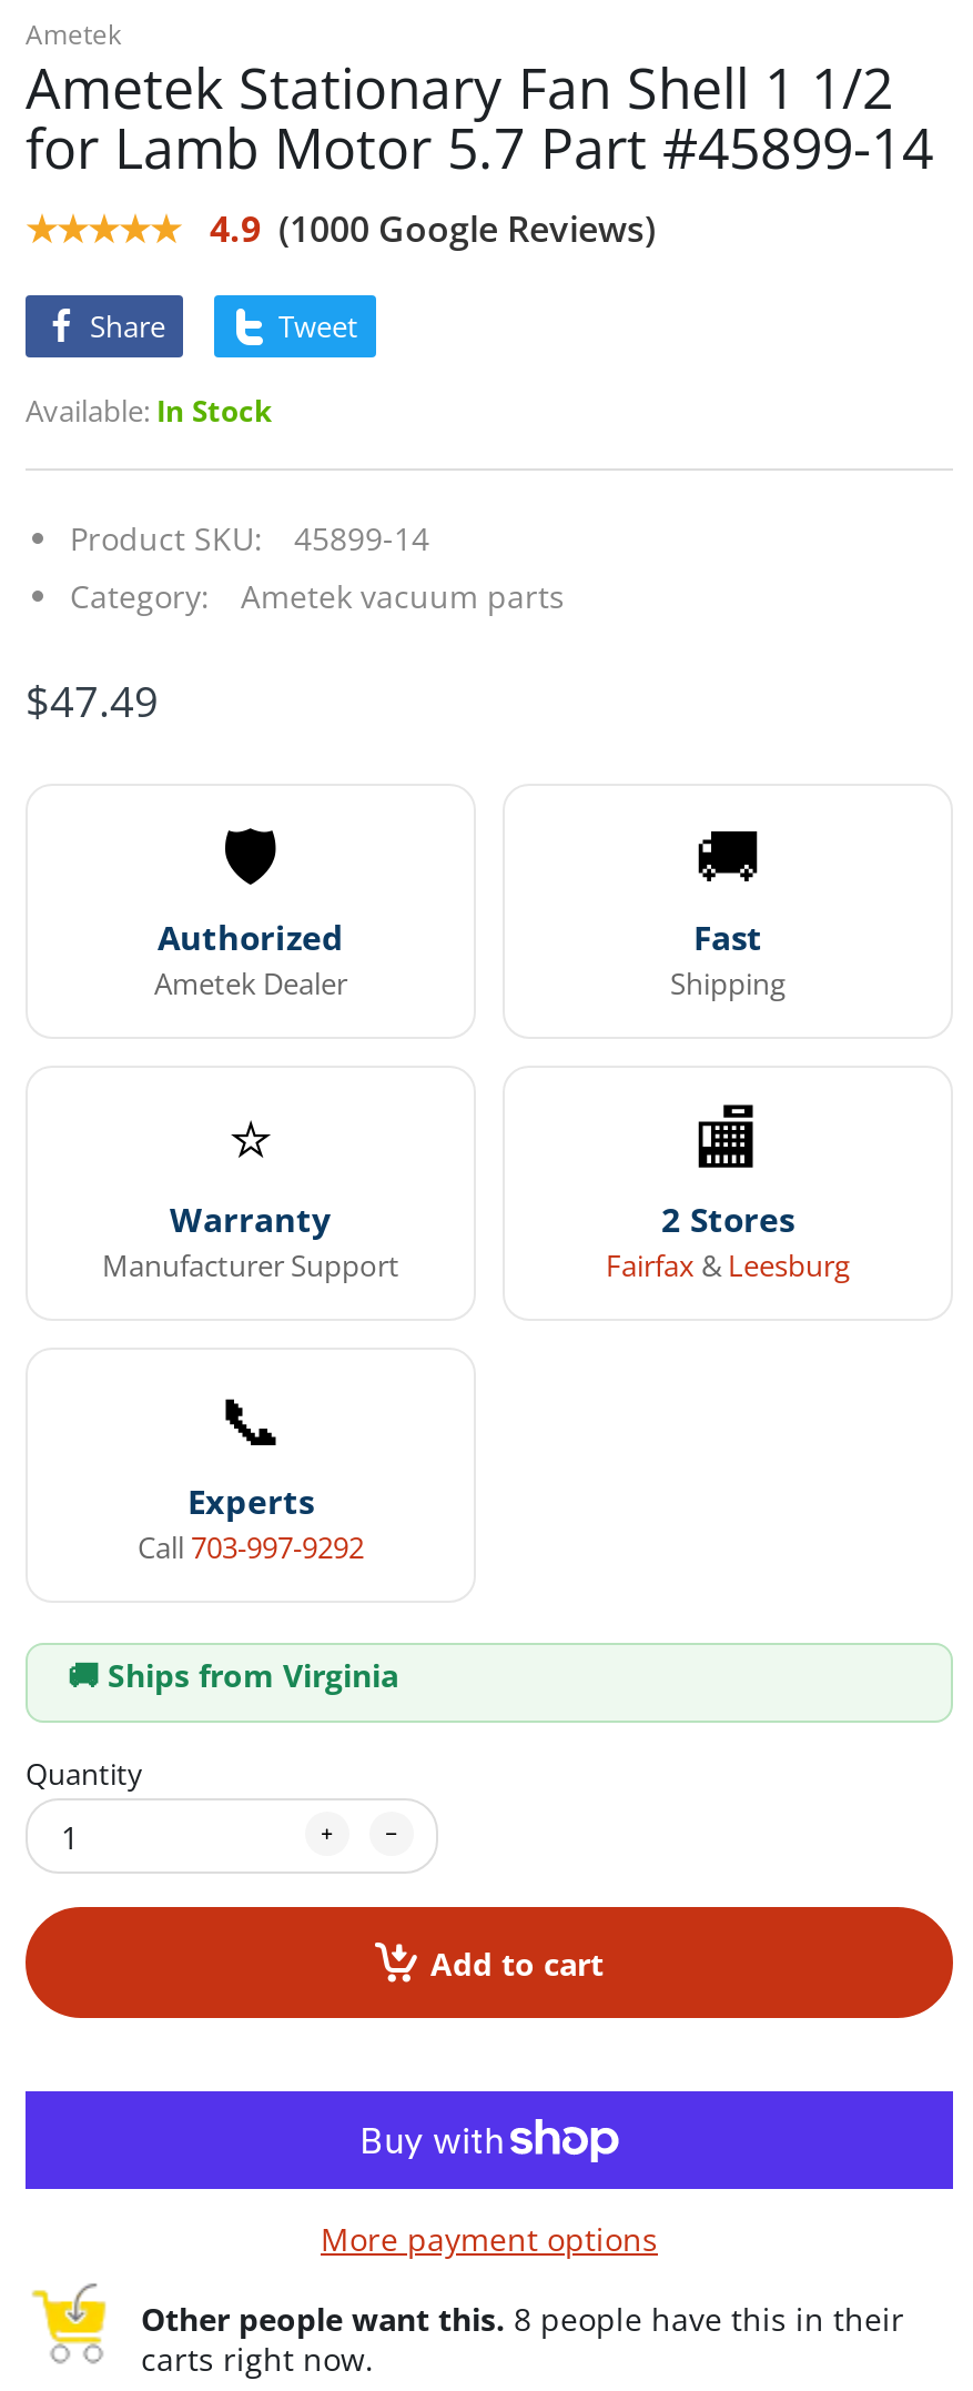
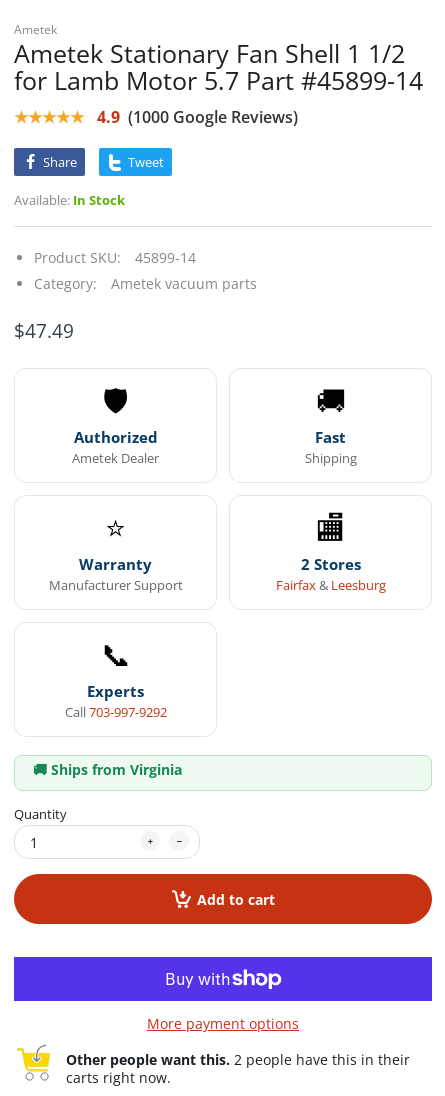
- Other people want this. 8 people have this in their
+ Other people want this. 2 people have this in their
